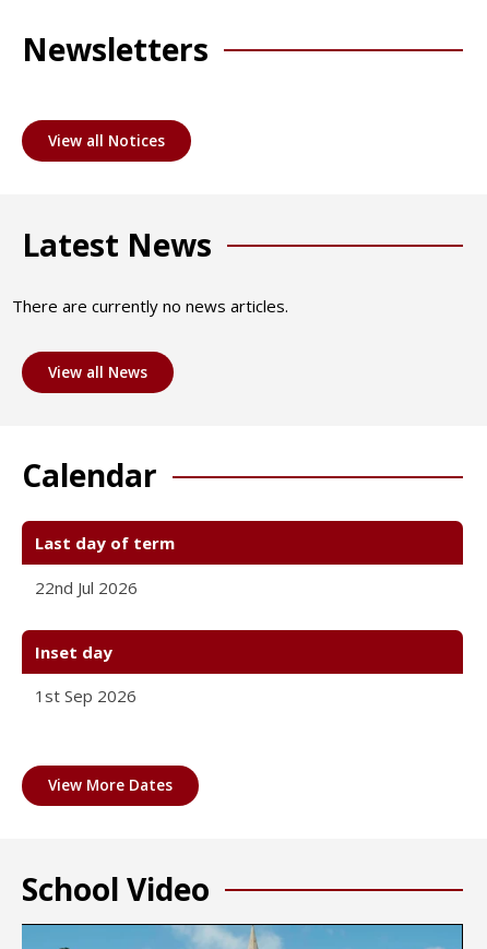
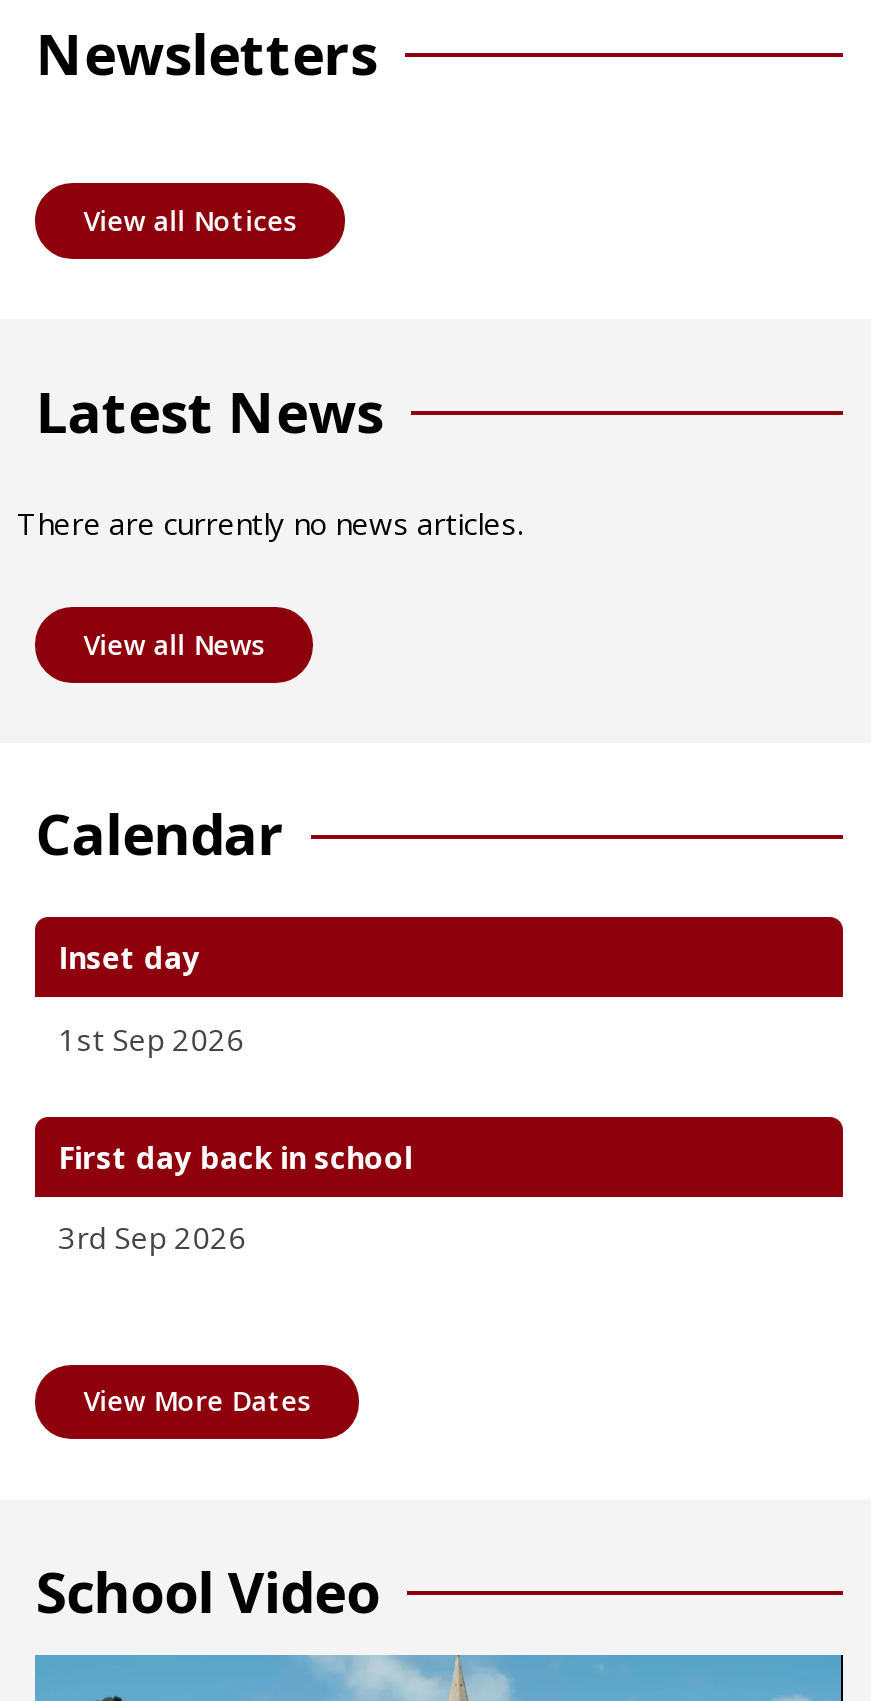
- Last day of term
- 22nd Jul 2026

moved up: Inset day | 1st Sep 2026

+ First day back in school
+ 3rd Sep 2026
